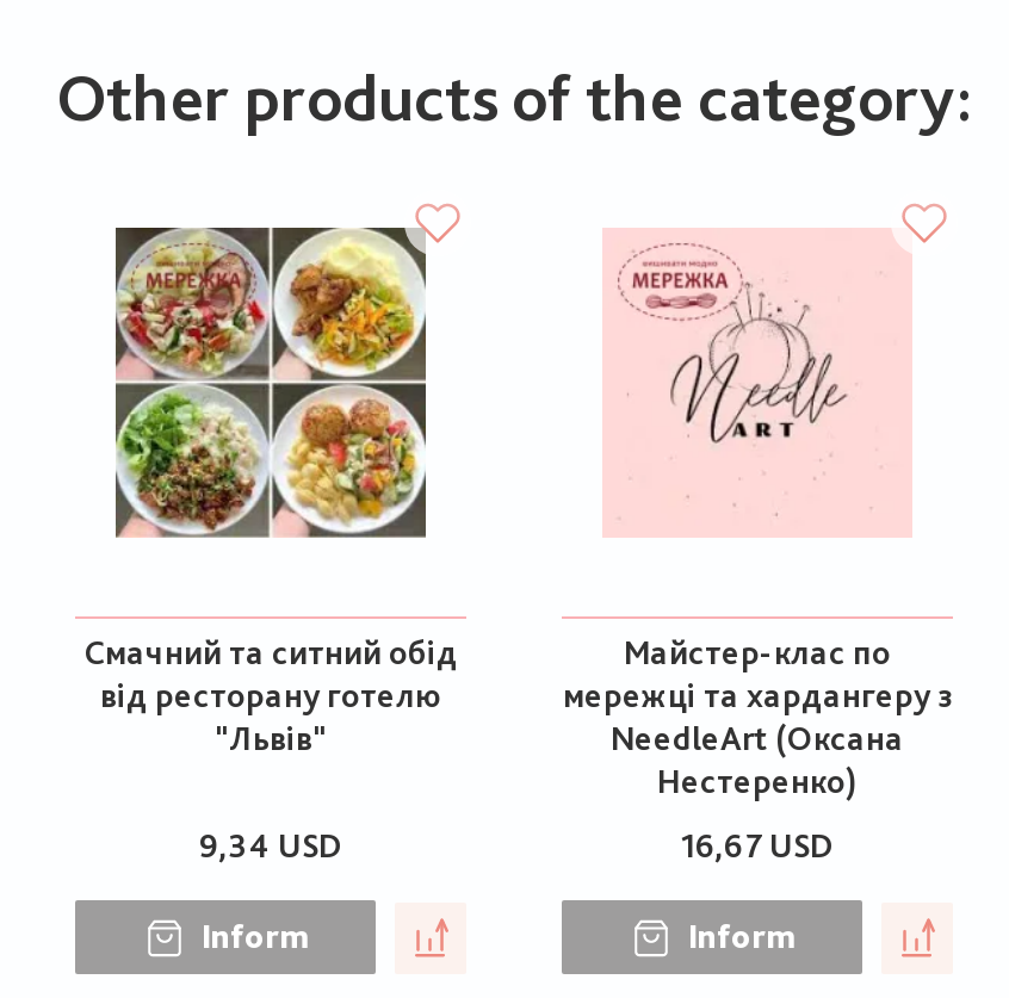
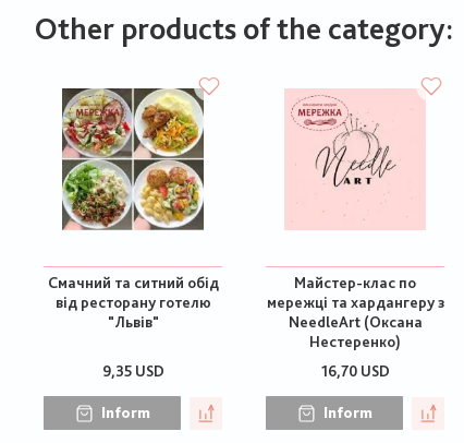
- 9,34 USD
+ 9,35 USD

- 16,67 USD
+ 16,70 USD
